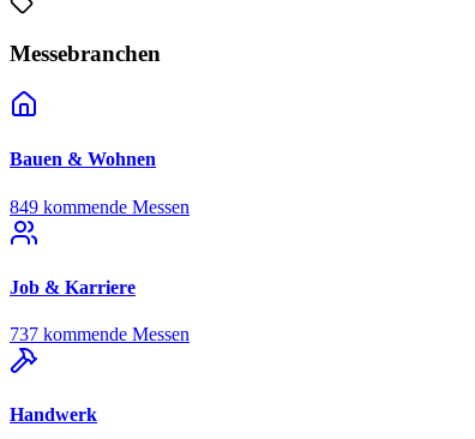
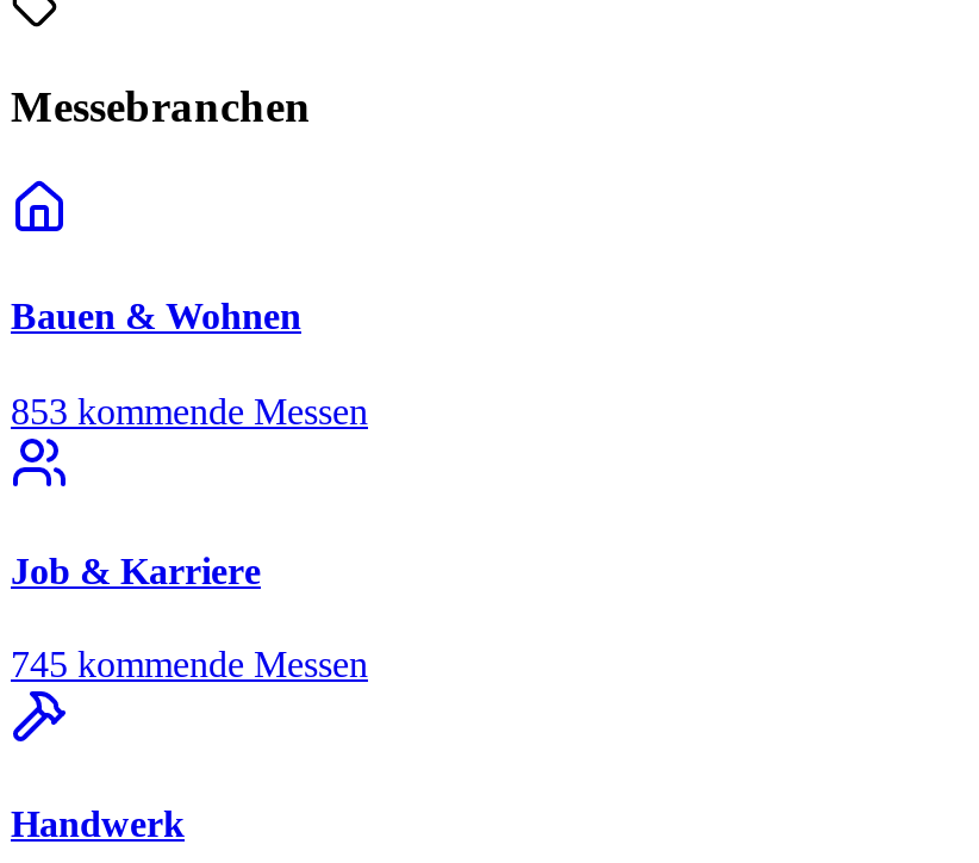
- 849 kommende Messen
+ 853 kommende Messen

- 737 kommende Messen
+ 745 kommende Messen
